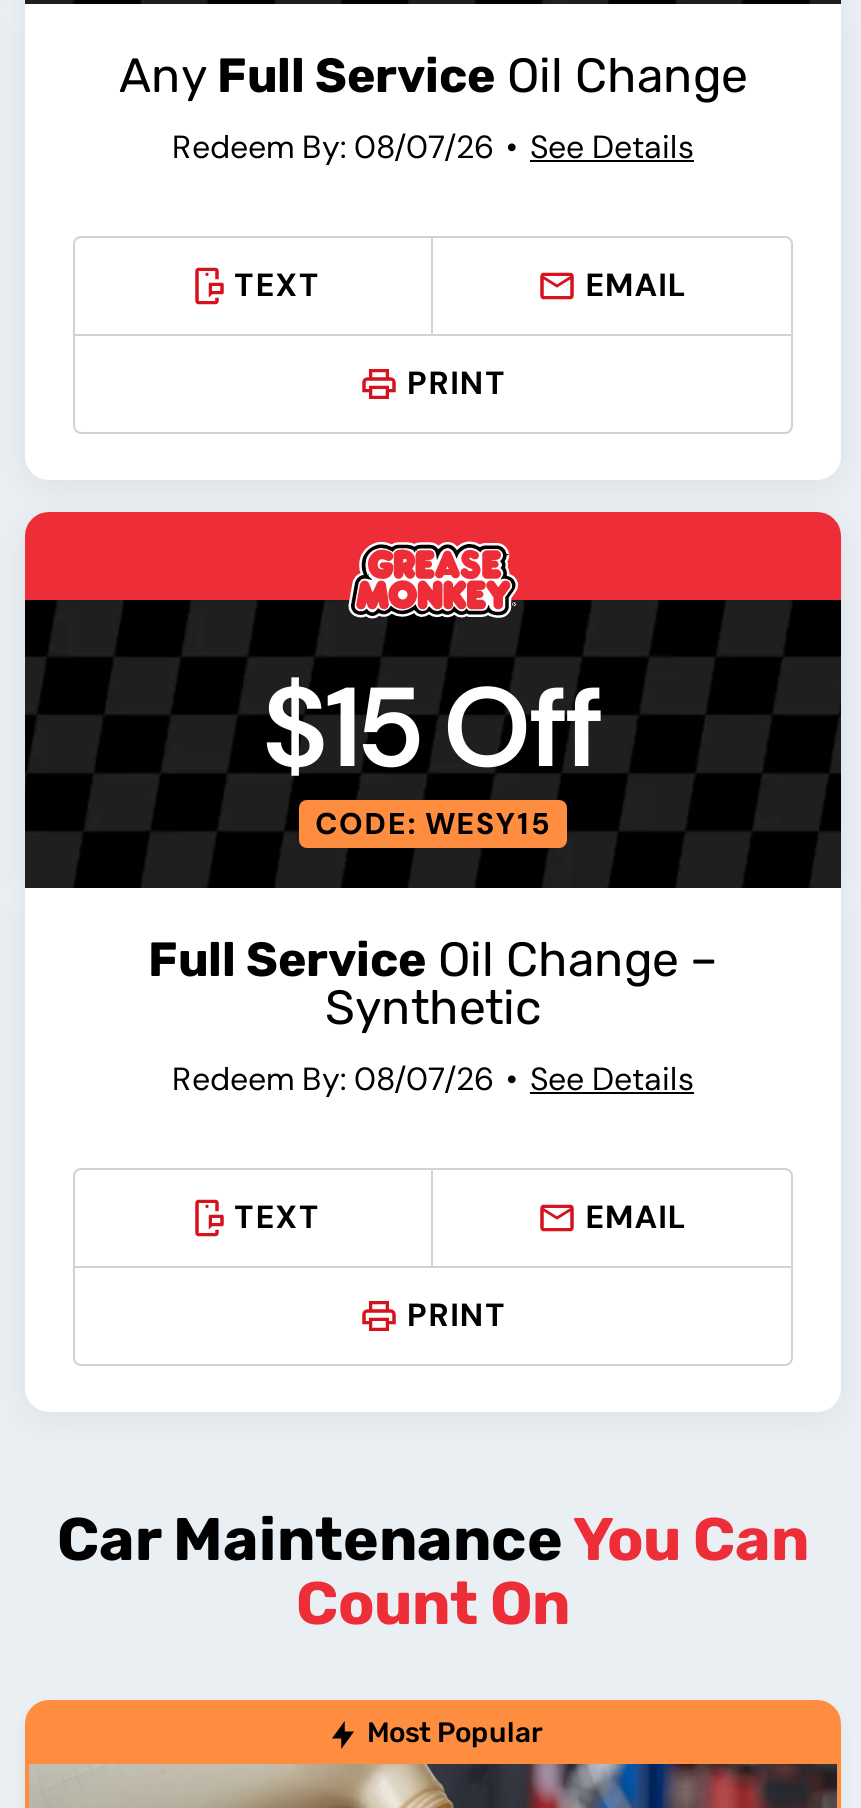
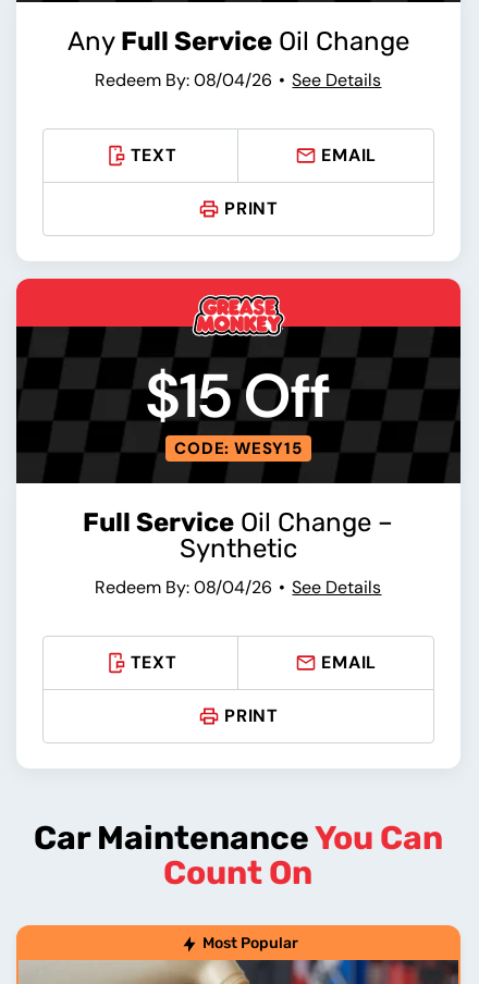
- Redeem By: 08/07/26 See Details
+ Redeem By: 08/04/26 See Details

- Redeem By: 08/07/26 See Details
+ Redeem By: 08/04/26 See Details
